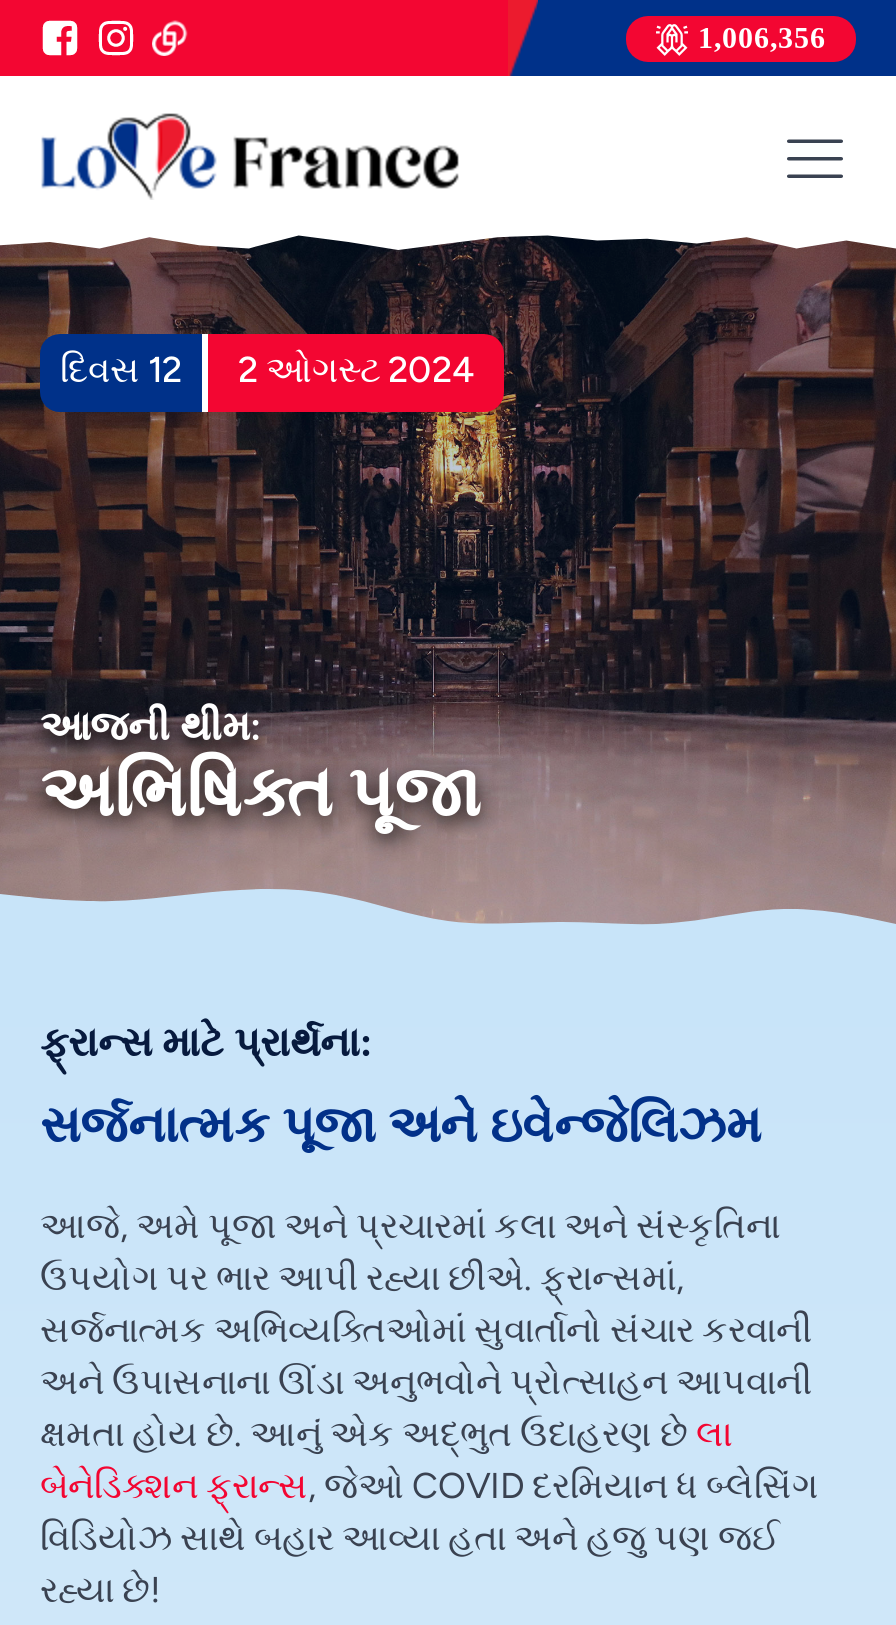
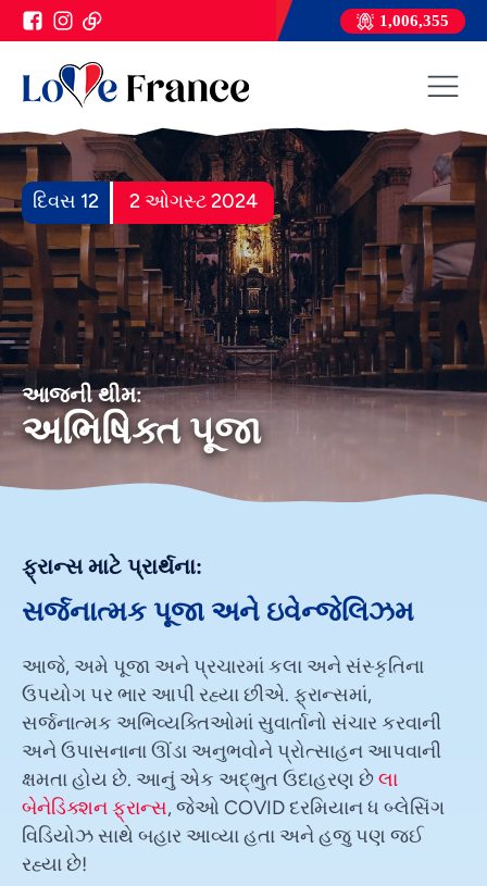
- 1,006,356
+ 1,006,355
